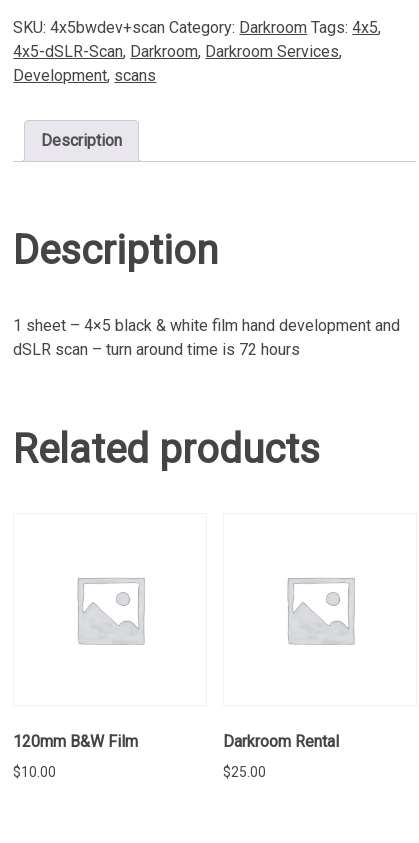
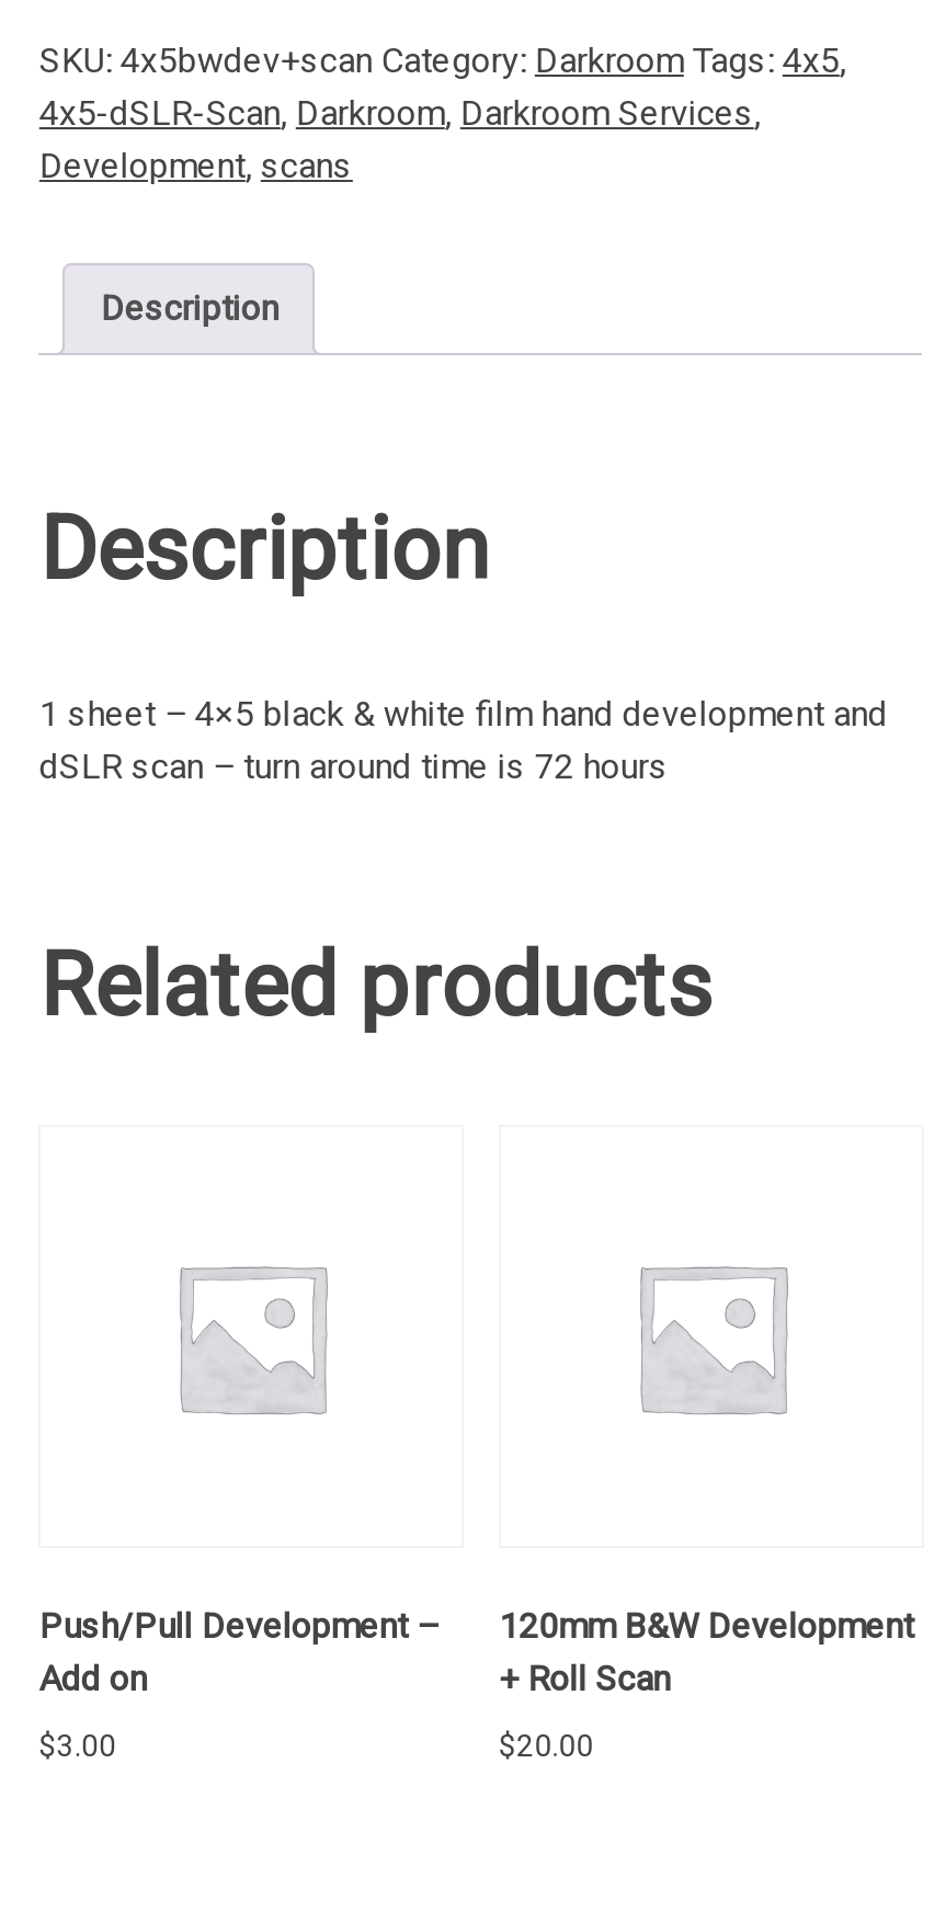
- 120mm B&W Film
+ Push/Pull Development –
+ Add on

- Darkroom Rental
+ 120mm B&W Development
+ + Roll Scan

- $10.00
+ $3.00

- $25.00
+ $20.00
